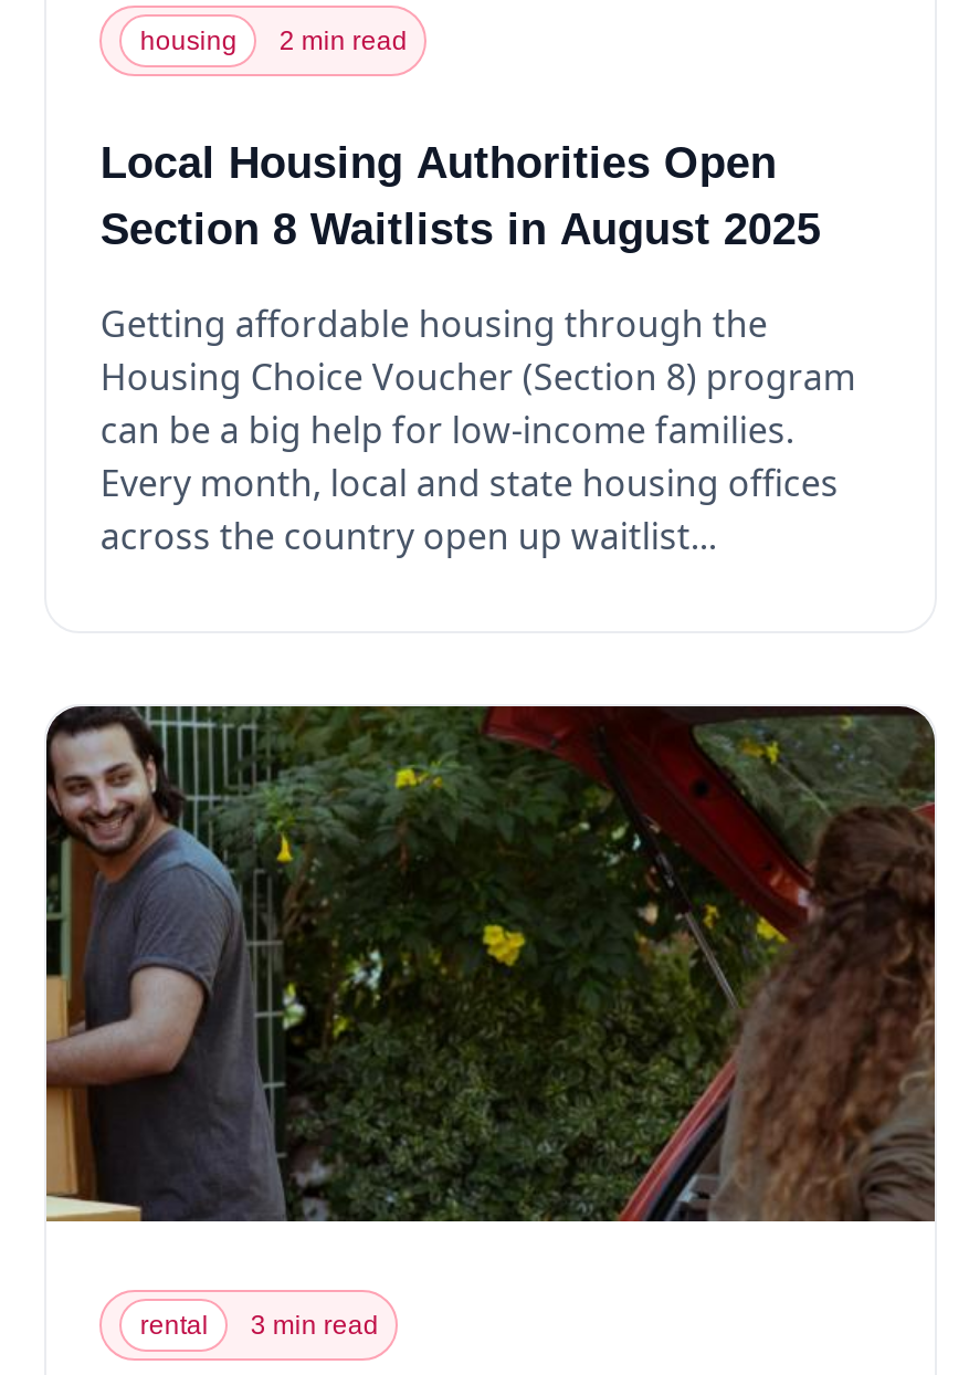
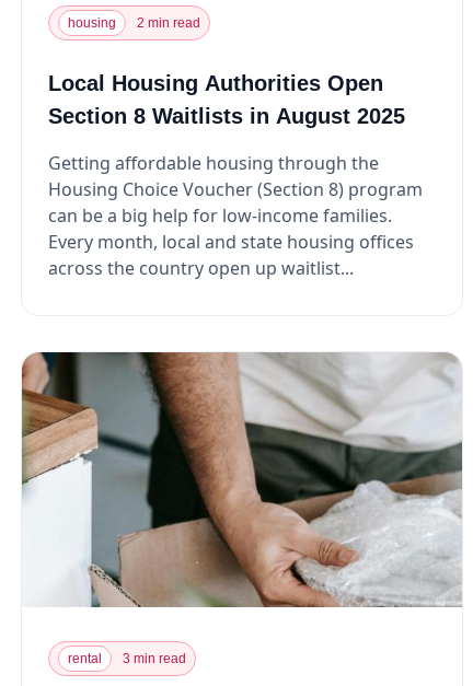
- [image]
+ [image]
